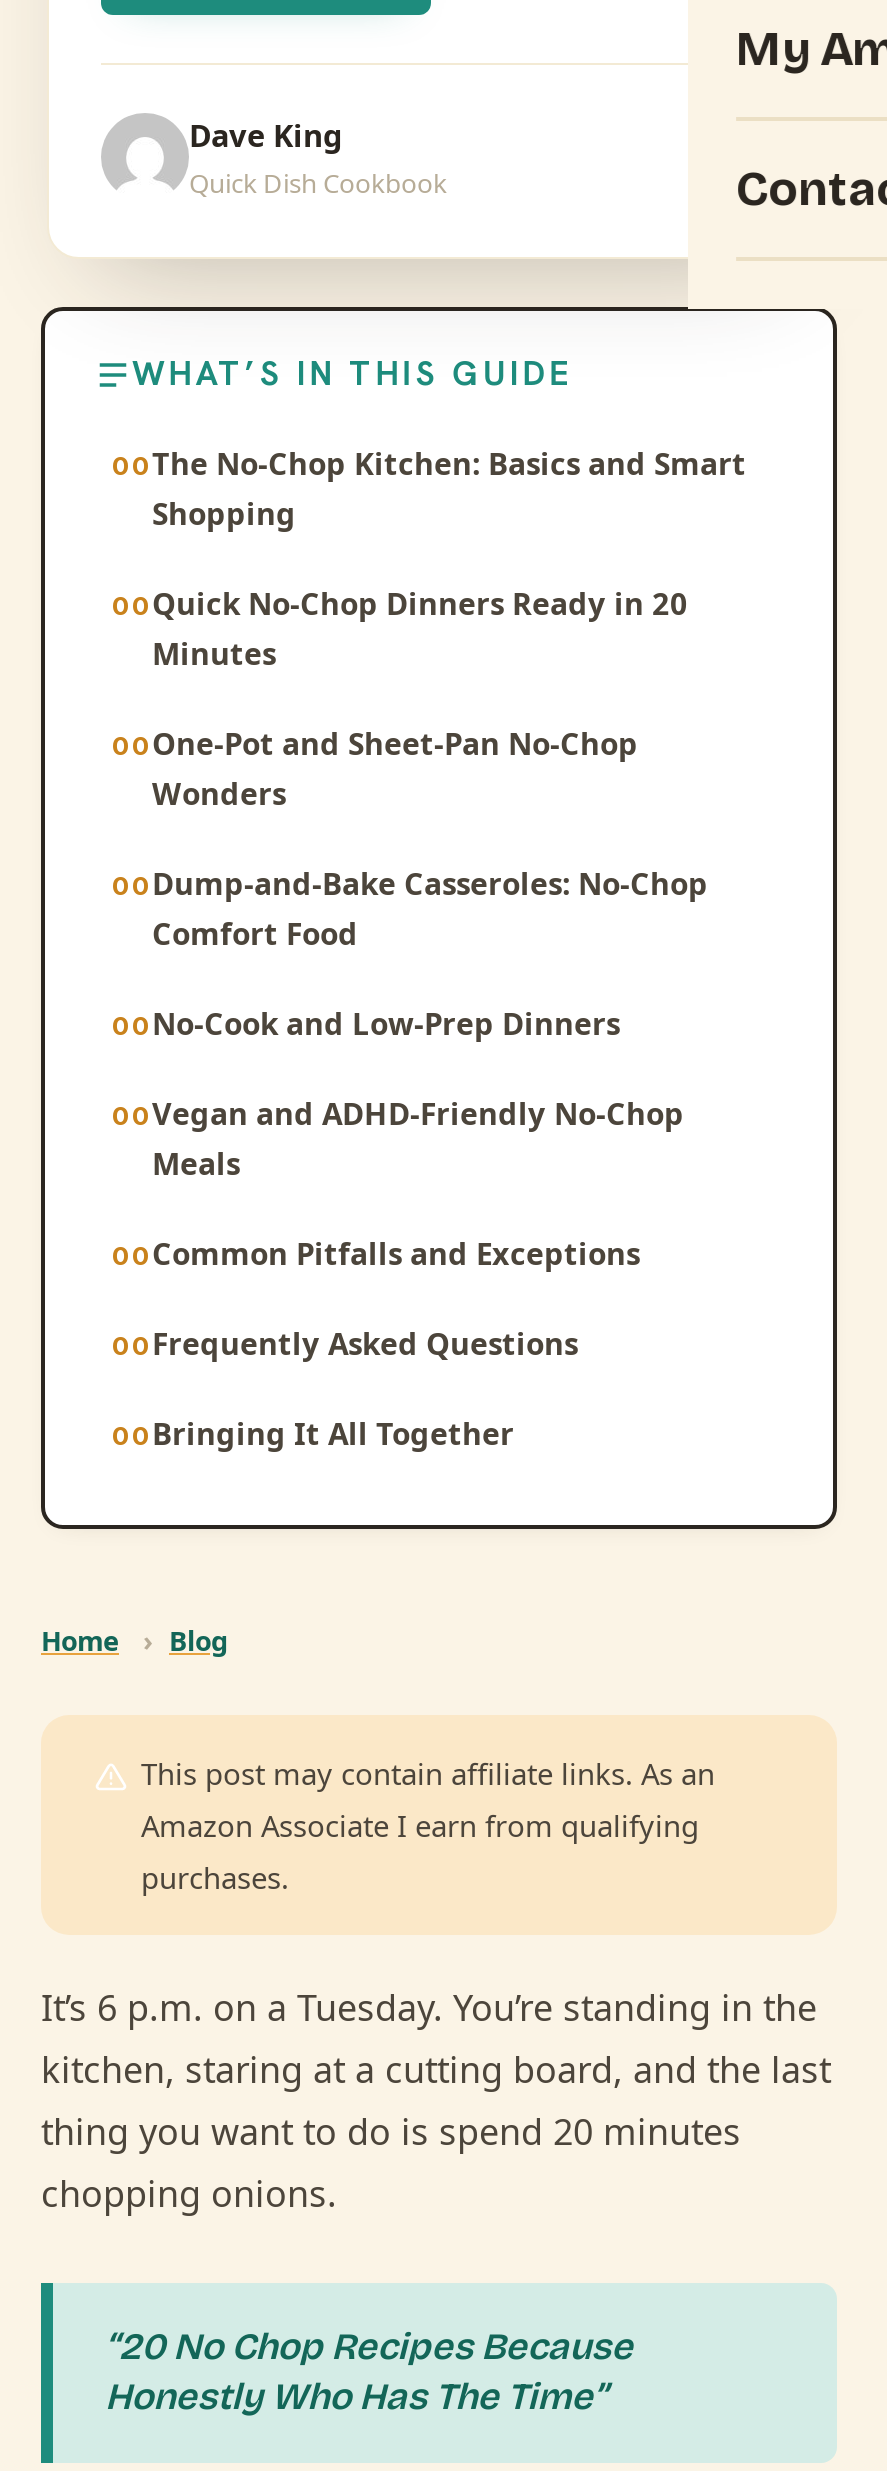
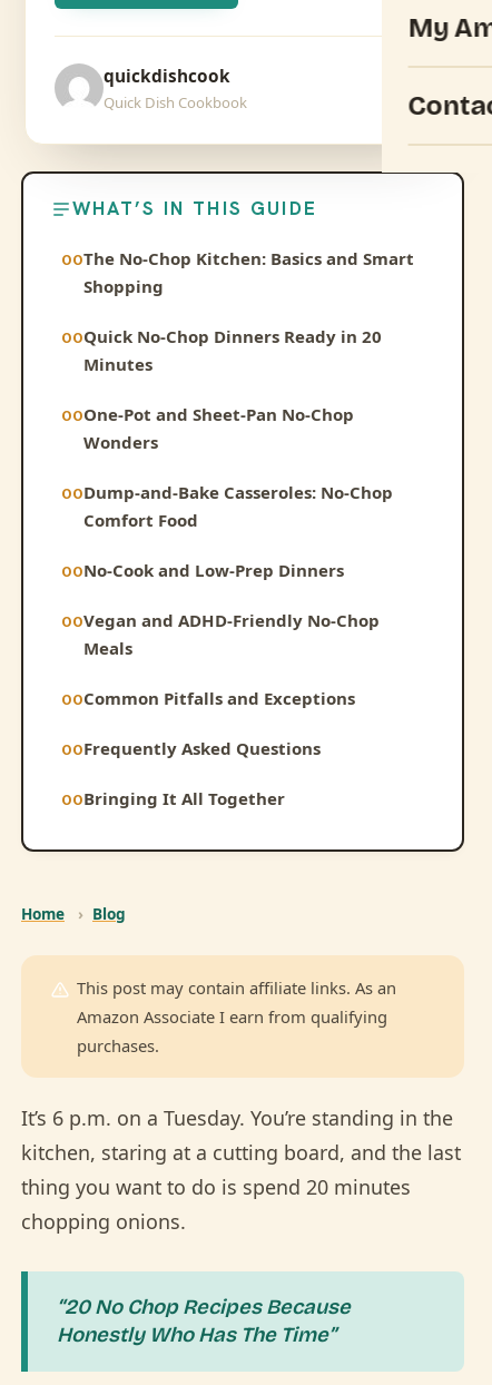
- Dave King
+ quickdishcook
